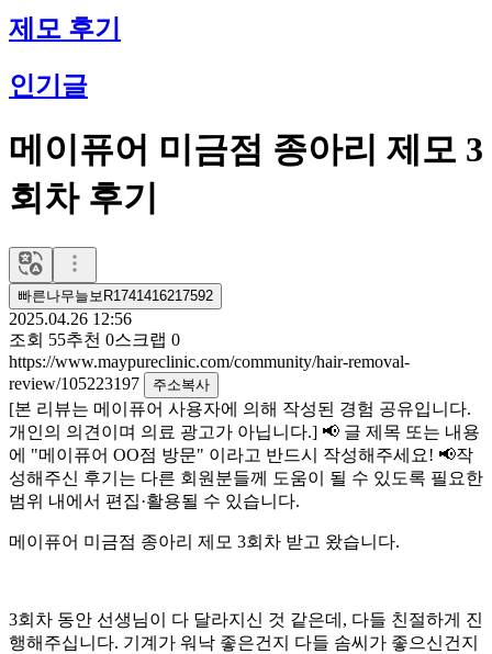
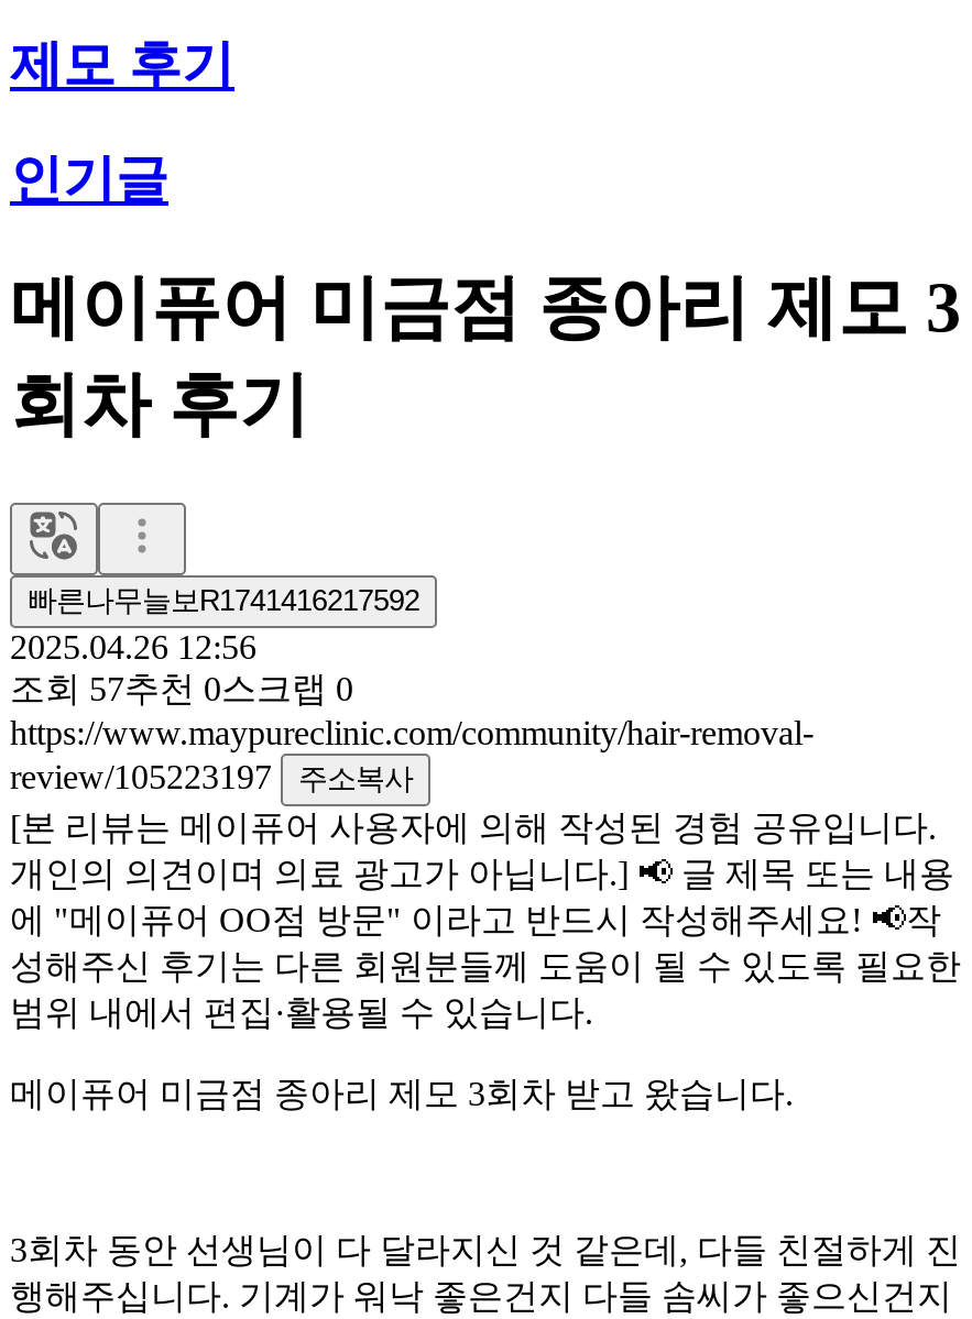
- 조회 55추천 0스크랩 0
+ 조회 57추천 0스크랩 0
